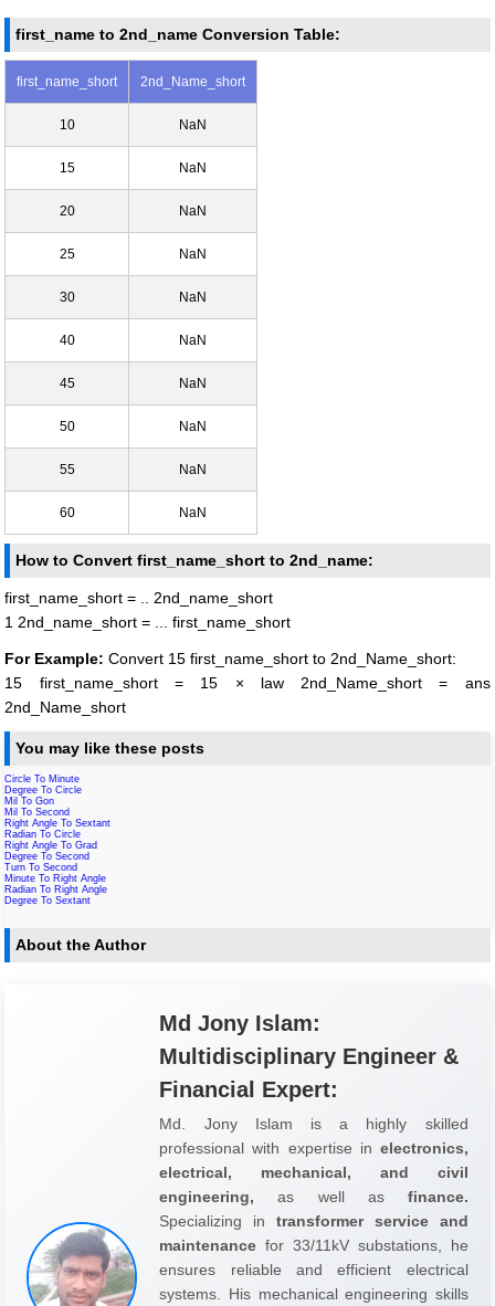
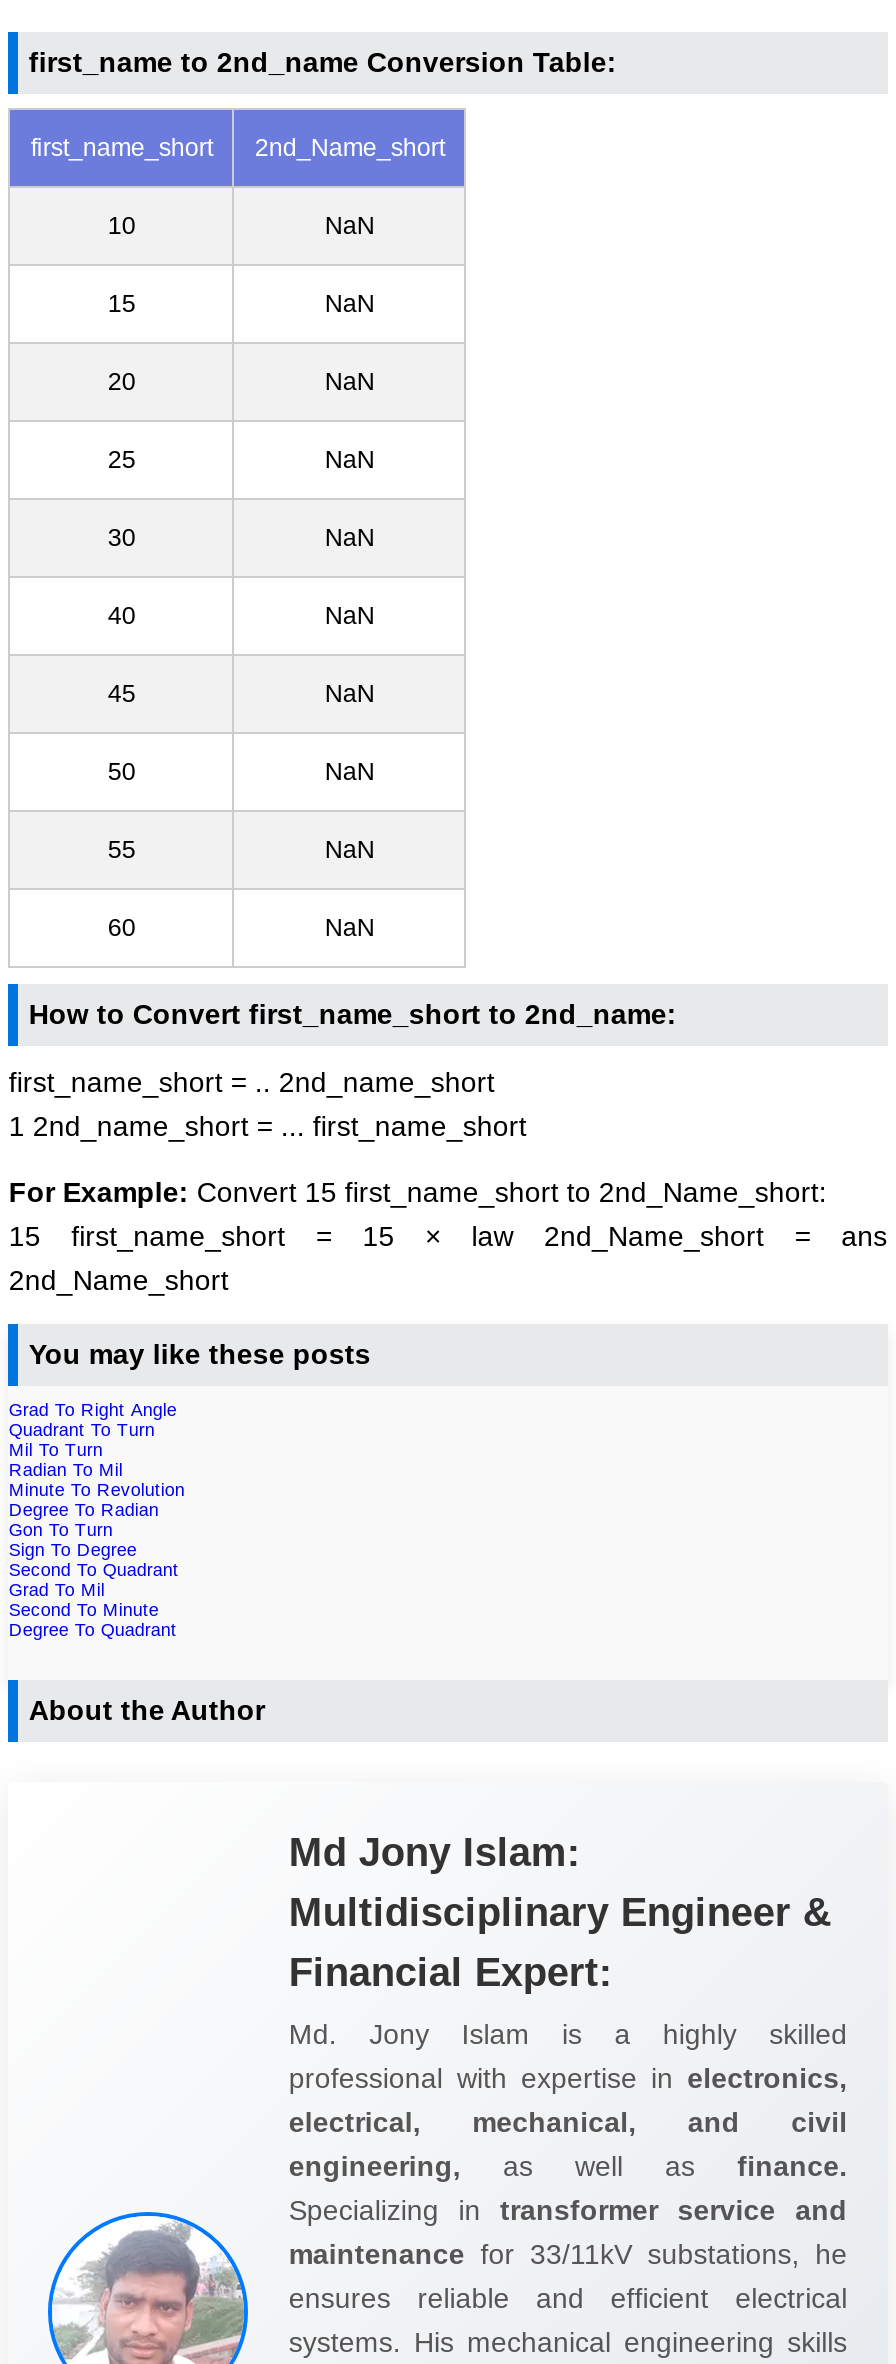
- Circle To Minute
- Degree To Circle
- Mil To Gon
- Mil To Second
- Right Angle To Sextant
- Radian To Circle
- Right Angle To Grad
- Degree To Second
- Turn To Second
- Minute To Right Angle
- Radian To Right Angle
- Degree To Sextant
+ Grad To Right Angle
+ Quadrant To Turn
+ Mil To Turn
+ Radian To Mil
+ Minute To Revolution
+ Degree To Radian
+ Gon To Turn
+ Sign To Degree
+ Second To Quadrant
+ Grad To Mil
+ Second To Minute
+ Degree To Quadrant
